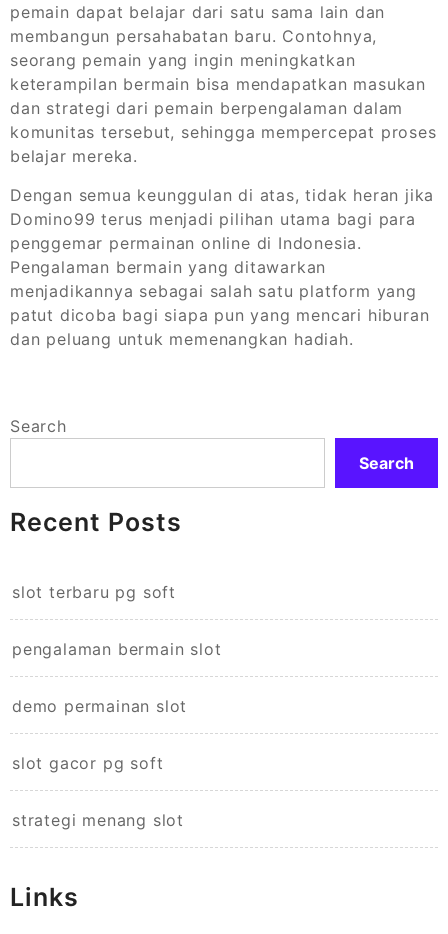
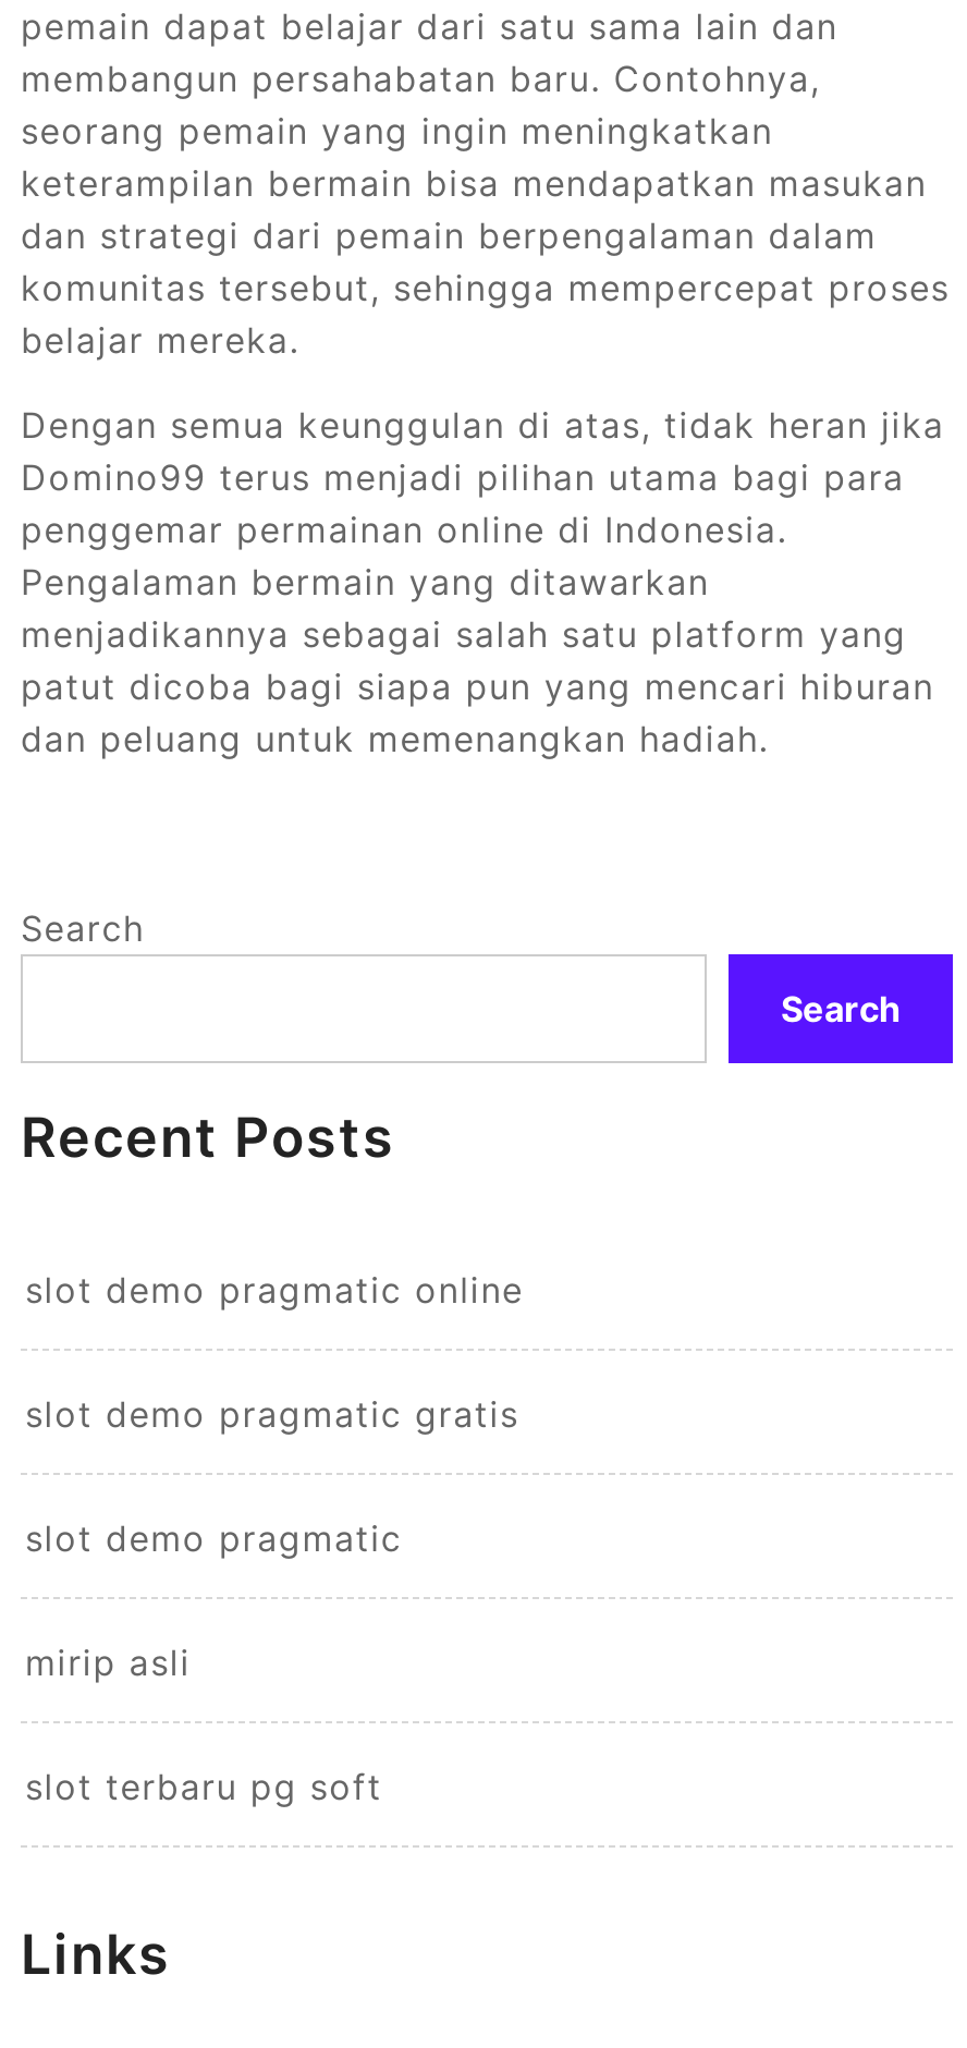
+ slot demo pragmatic online
+ slot demo pragmatic gratis
+ slot demo pragmatic
+ mirip asli

moved down: slot terbaru pg soft

- pengalaman bermain slot
- demo permainan slot
- slot gacor pg soft
- strategi menang slot
